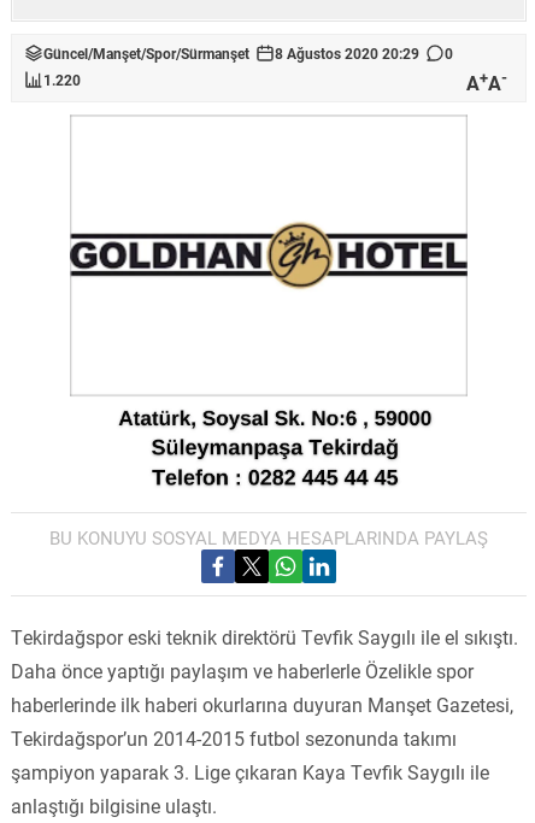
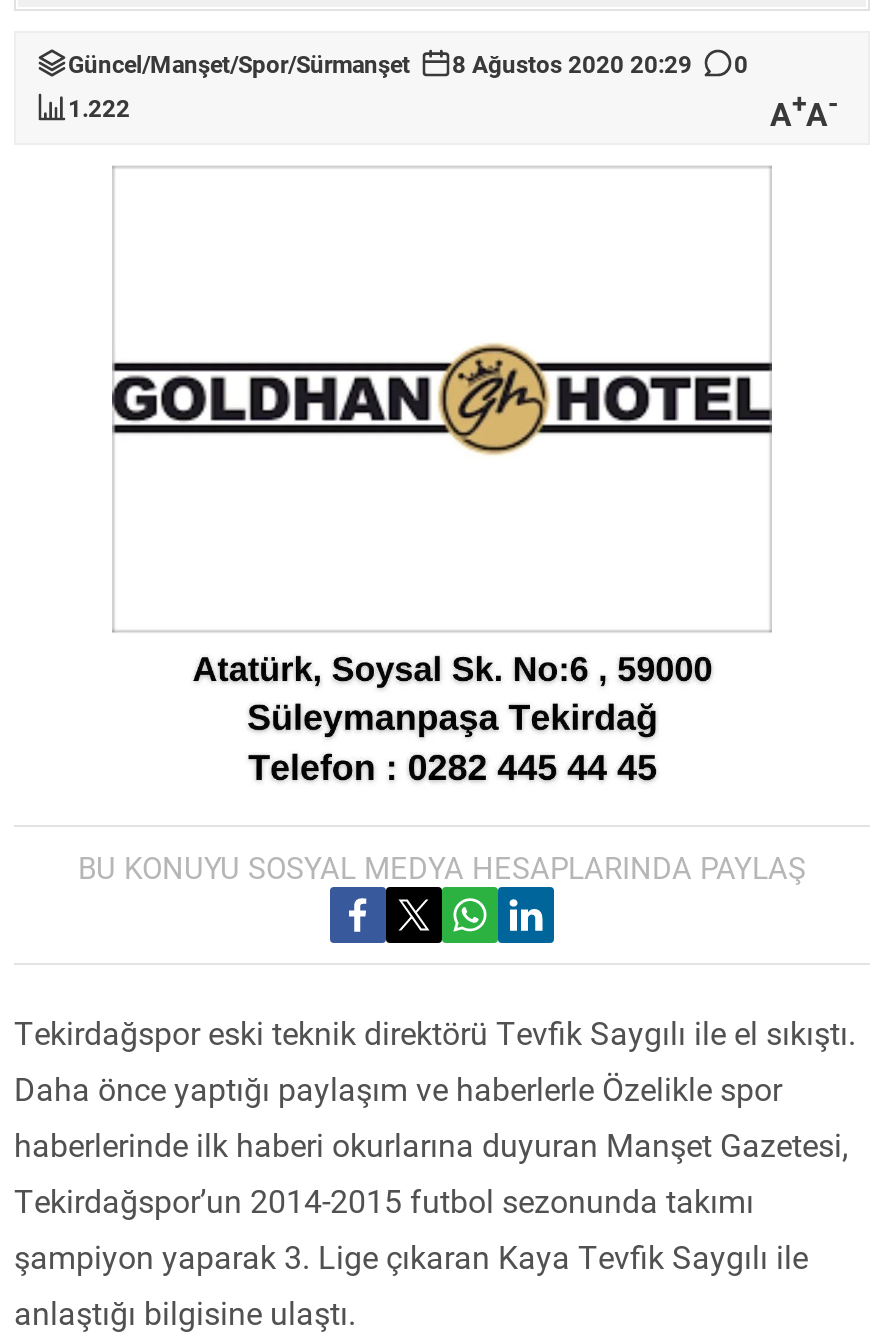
- 1.220
+ 1.222
